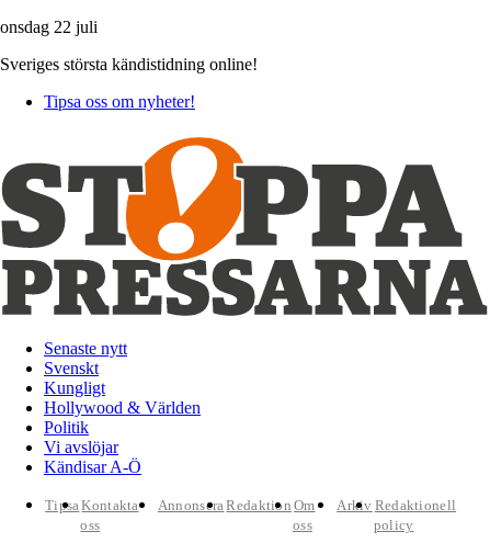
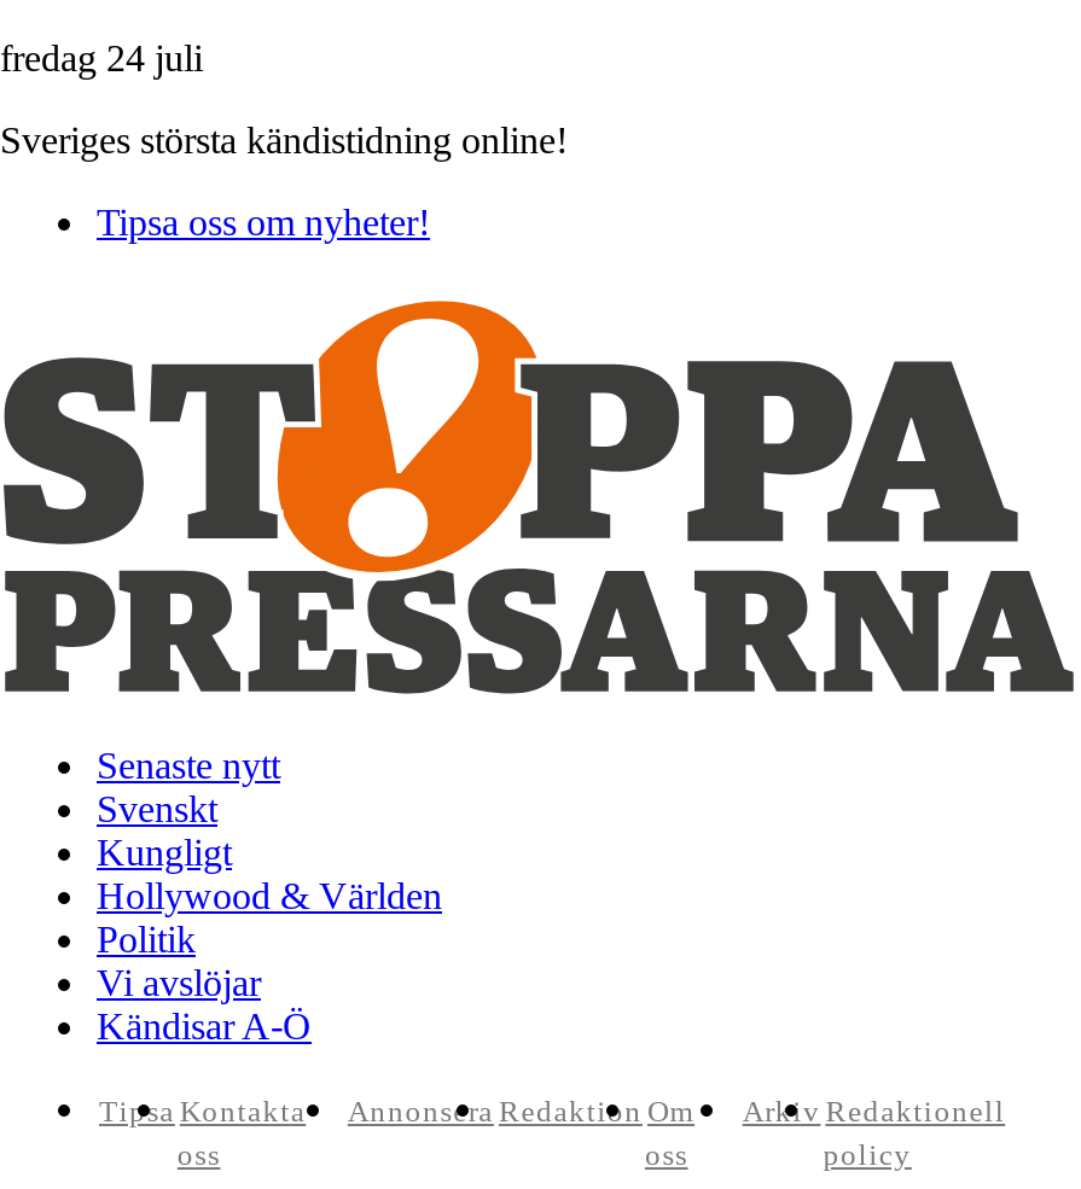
- onsdag 22 juli
+ fredag 24 juli
